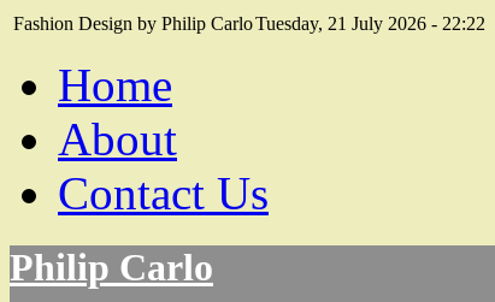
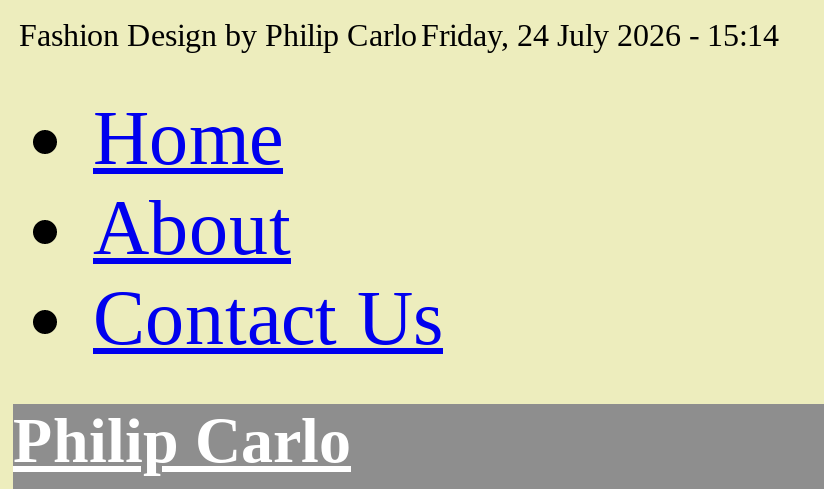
- Fashion Design by Philip Carlo Tuesday, 21 July 2026 - 22:22
+ Fashion Design by Philip Carlo Friday, 24 July 2026 - 15:14
